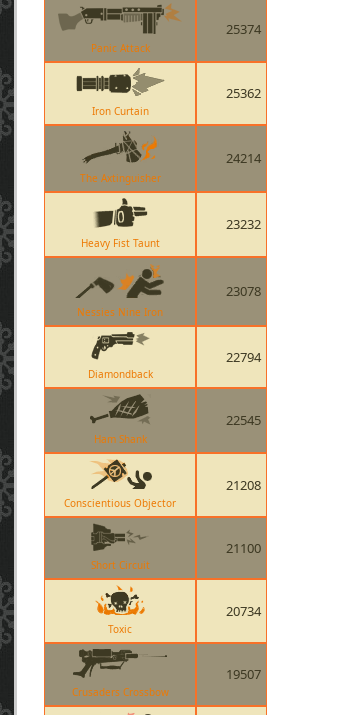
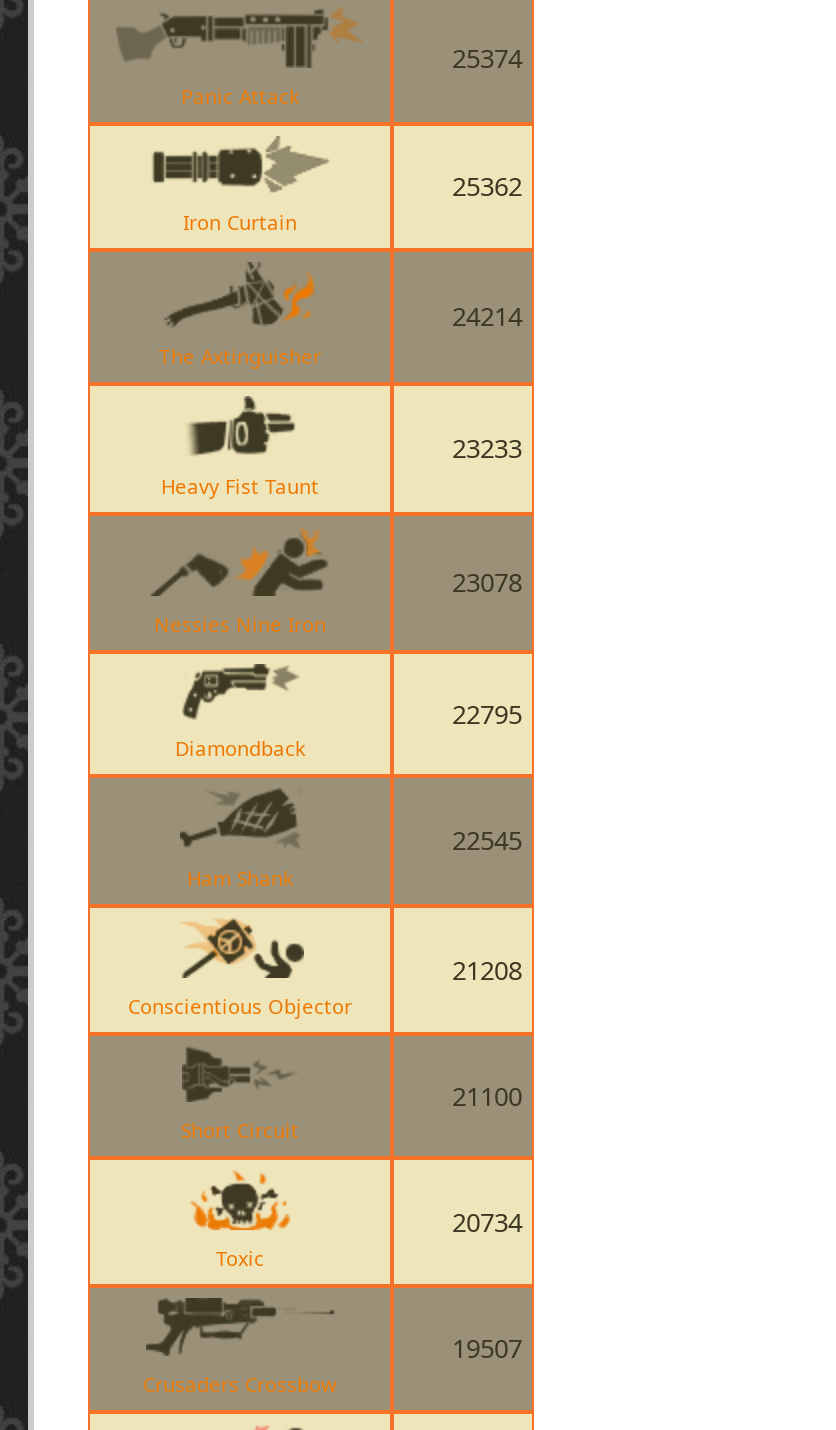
- 23232
+ 23233

- 22794
+ 22795
